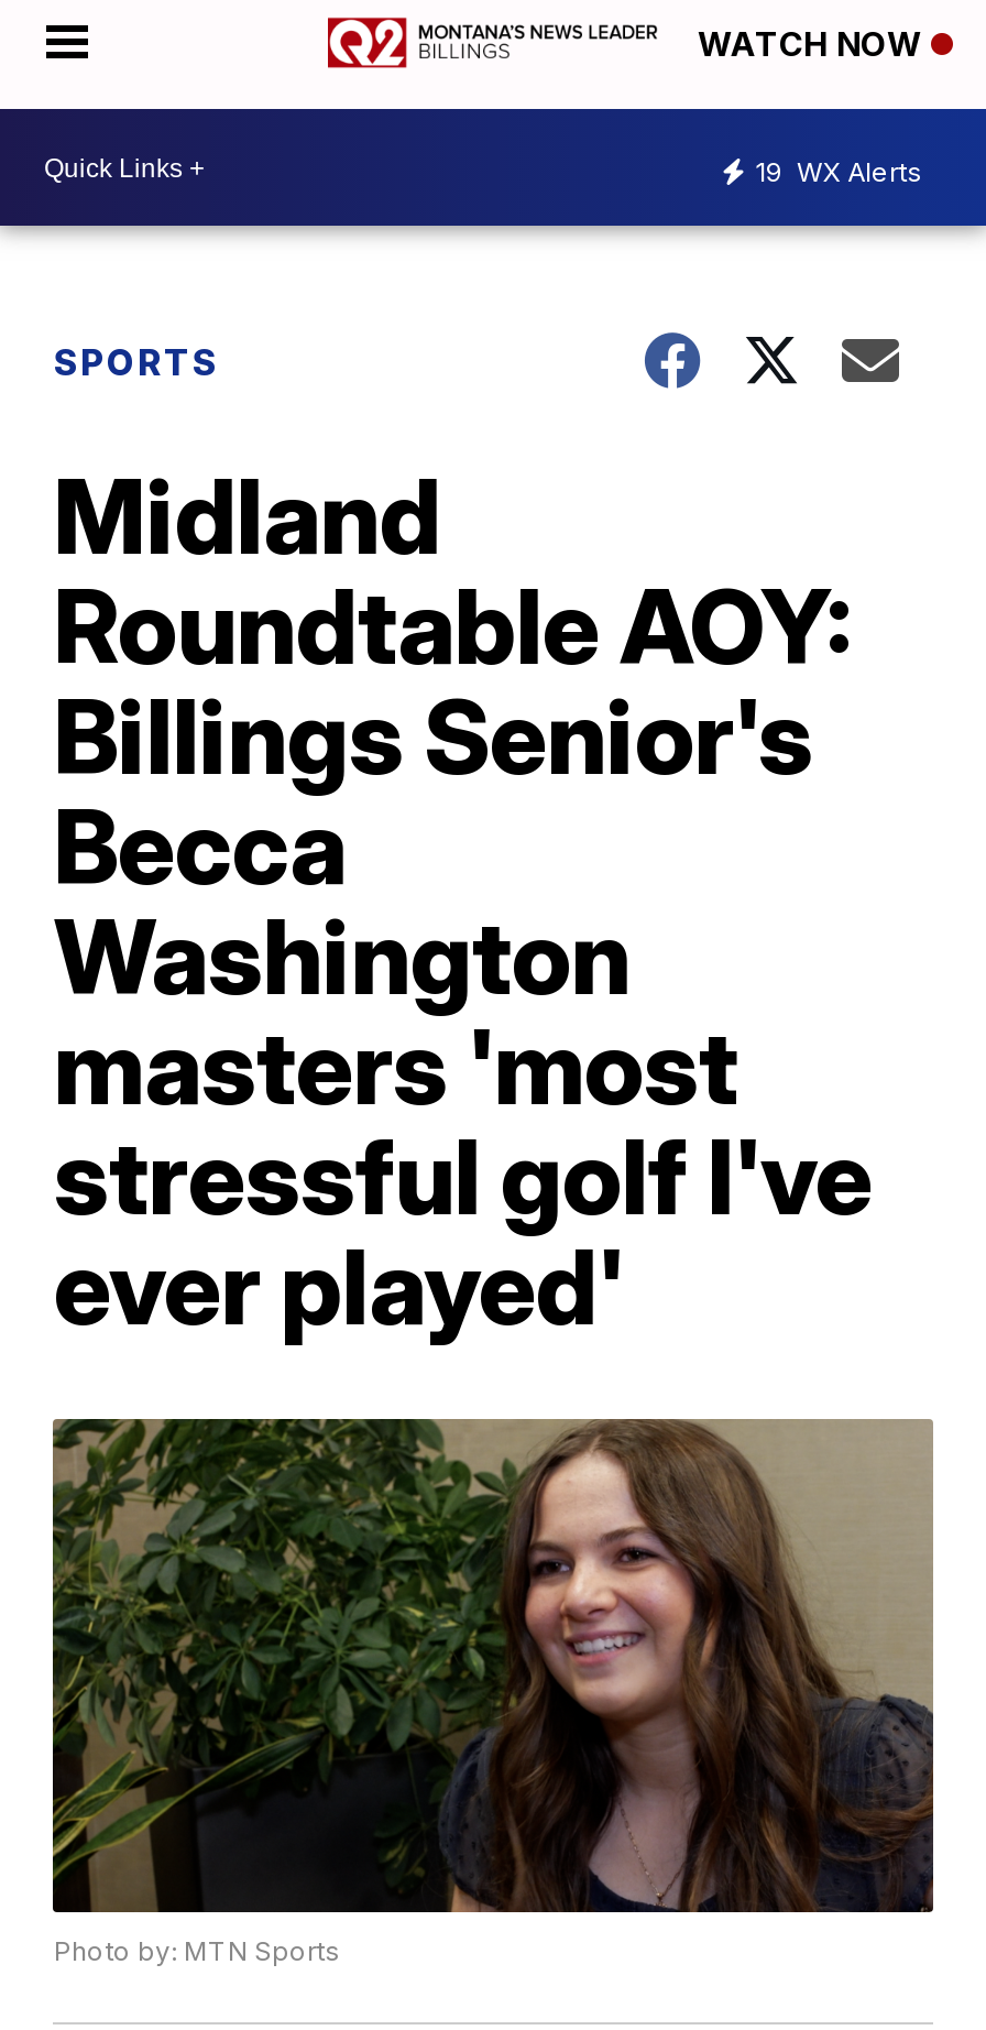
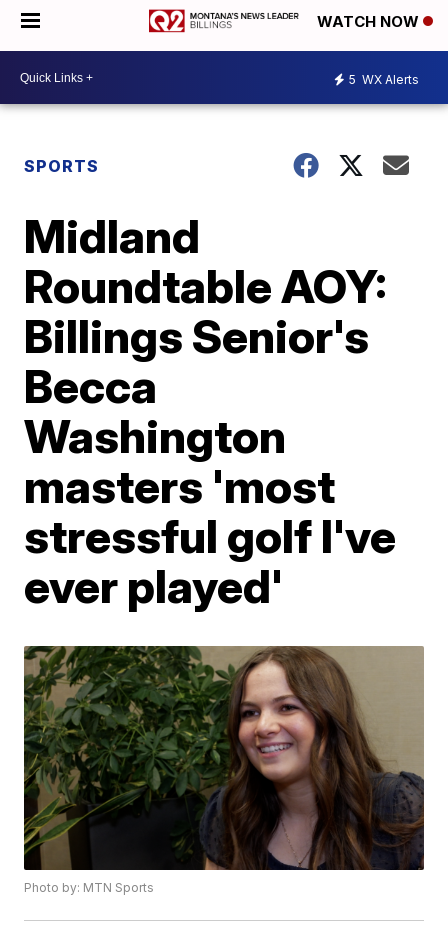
- 19 WX Alerts
+ 5 WX Alerts
